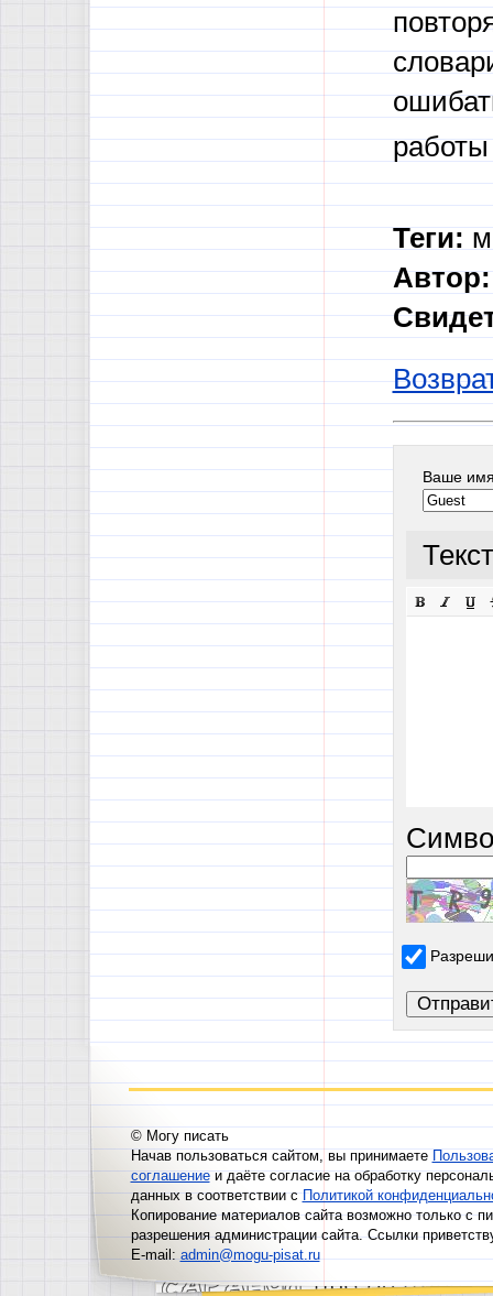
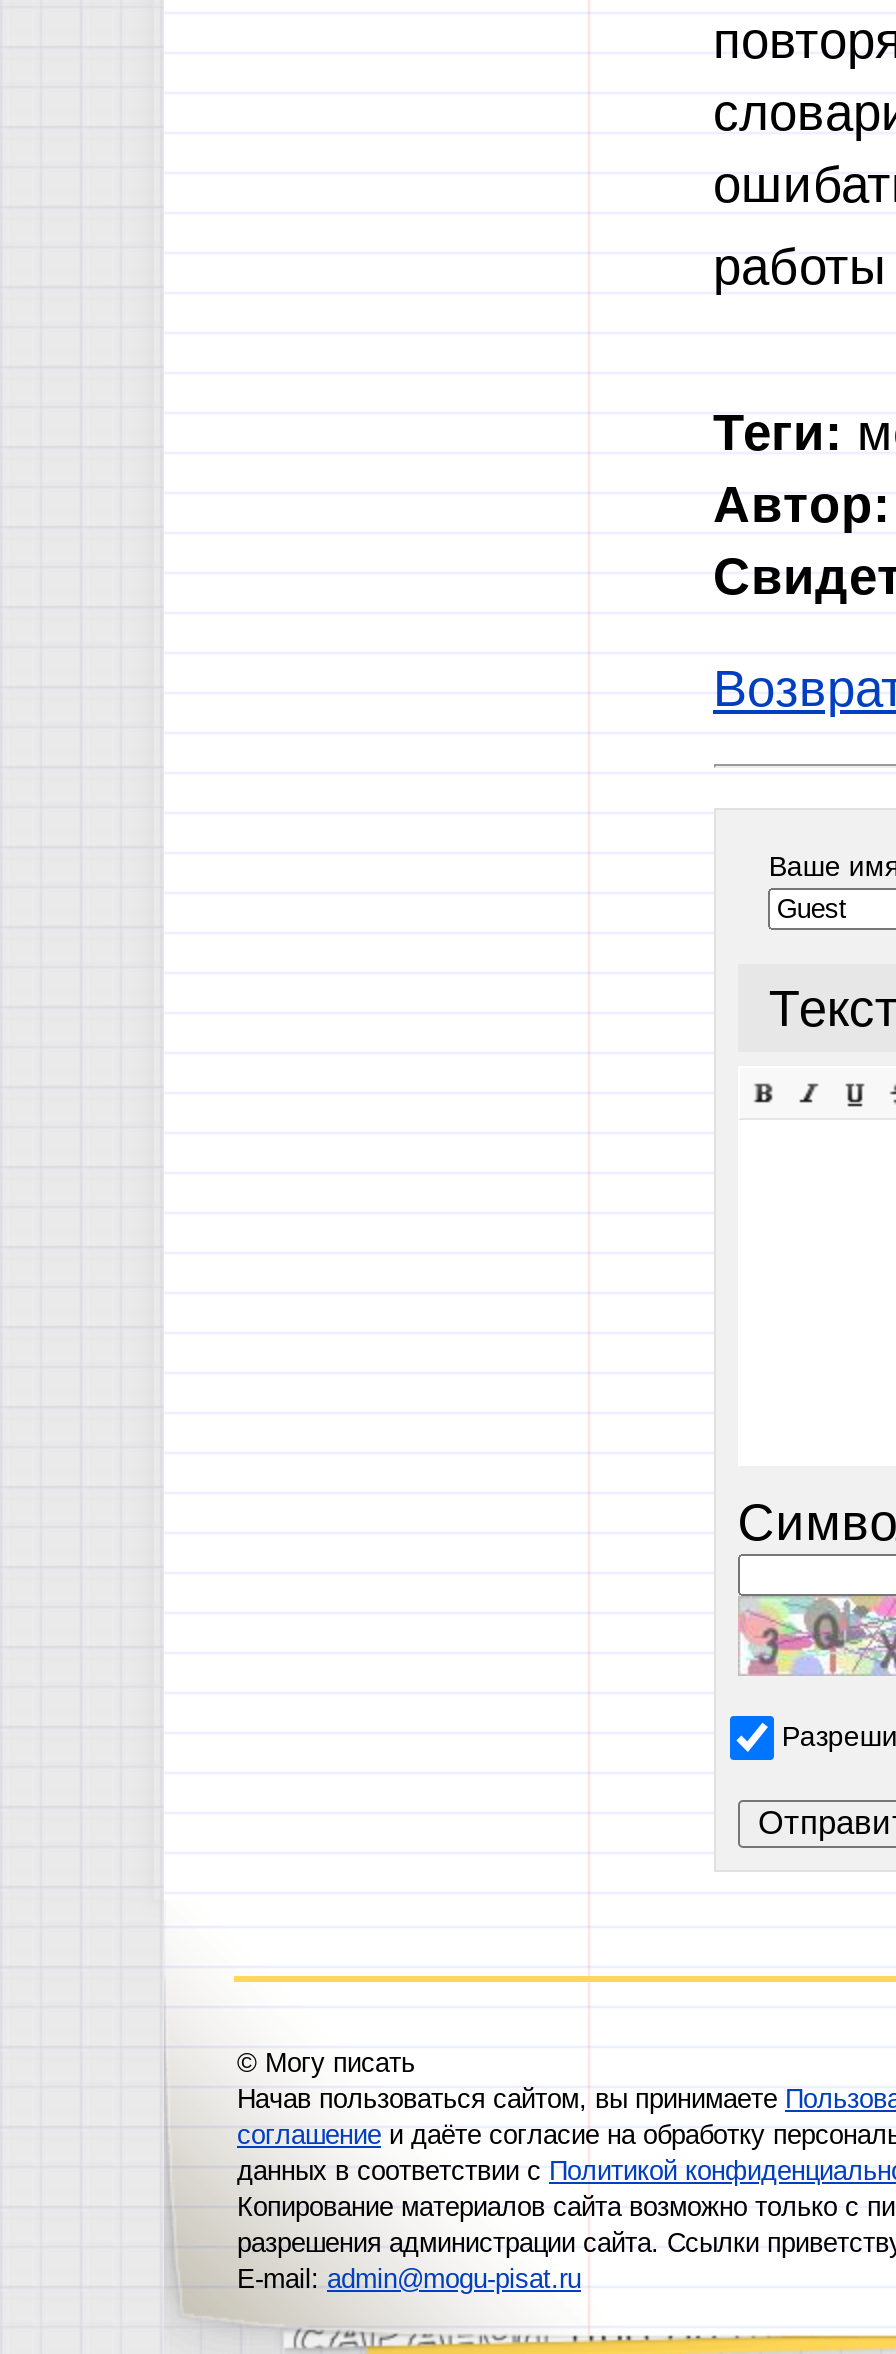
- [image]
+ [image]
